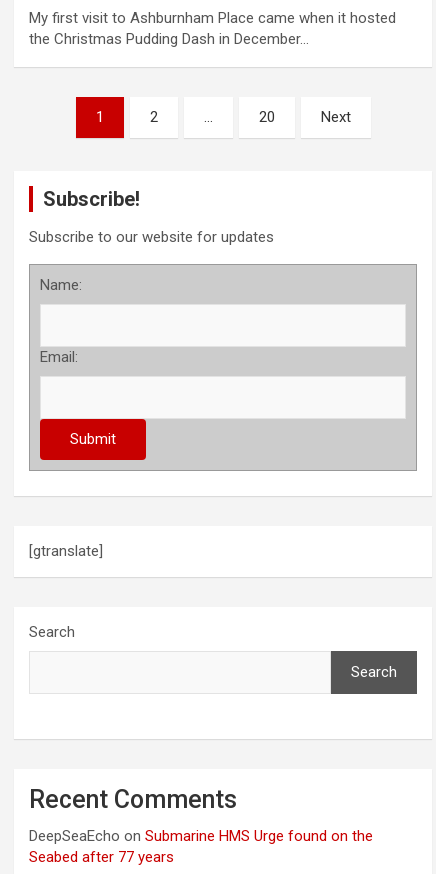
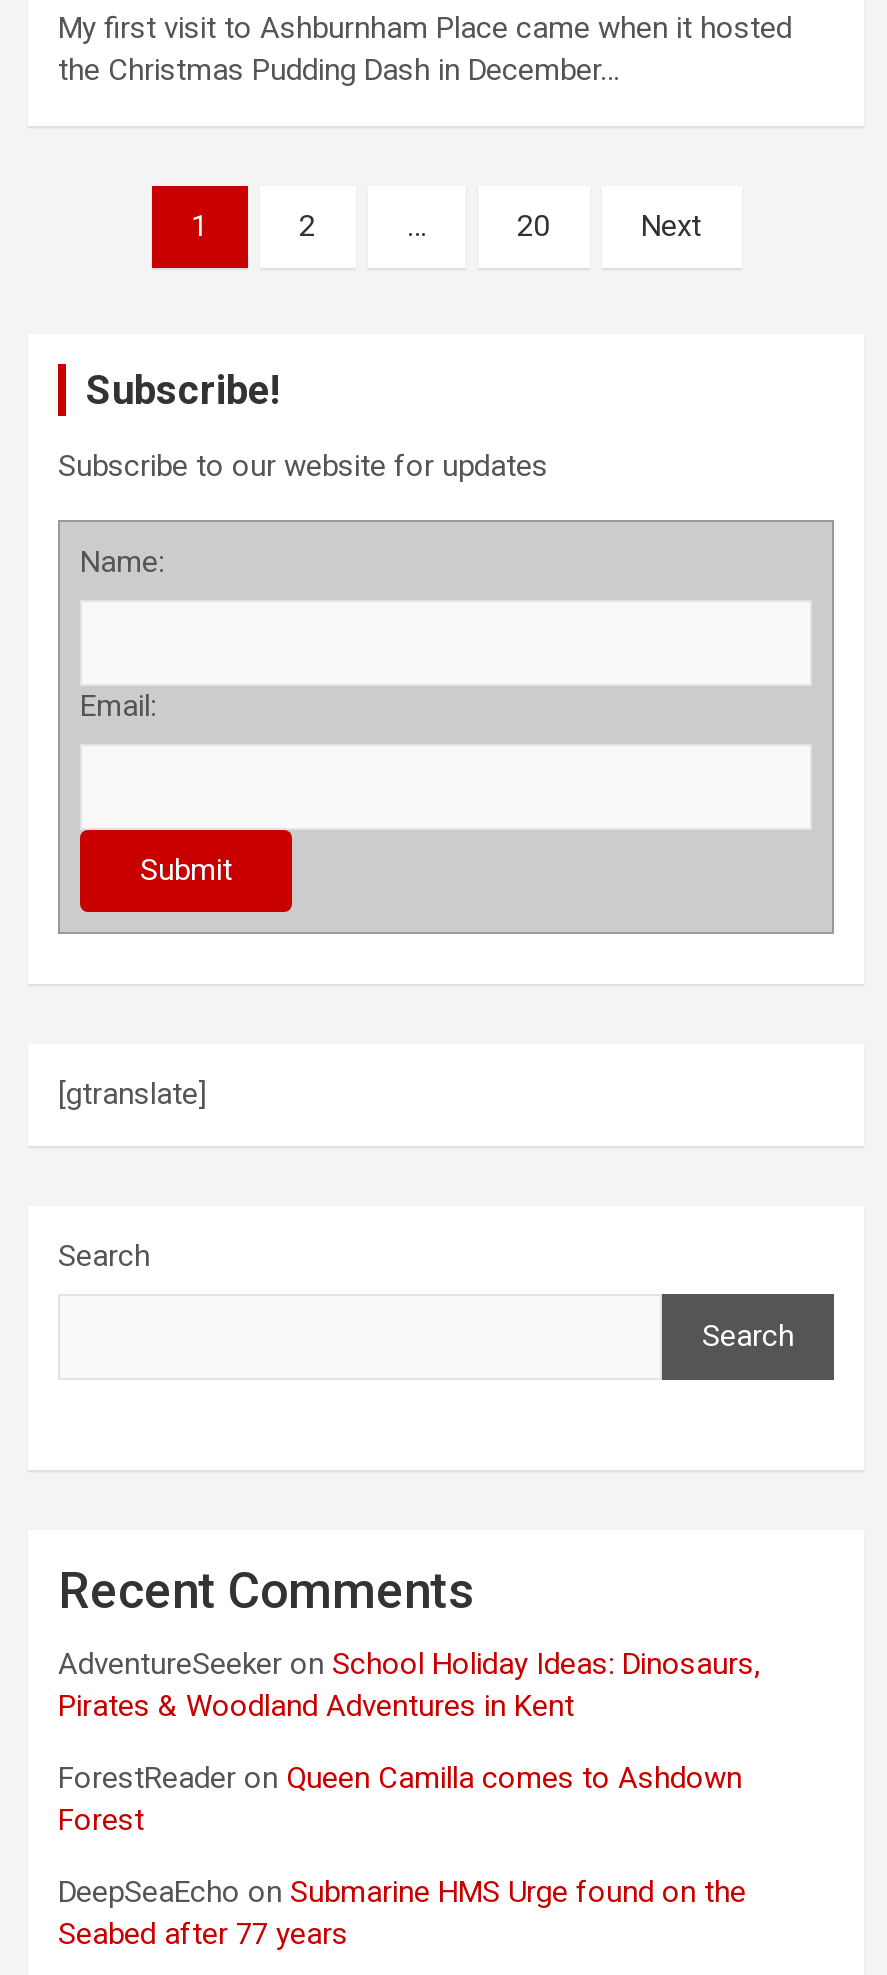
+ AdventureSeeker on School Holiday Ideas: Dinosaurs,
+ Pirates & Woodland Adventures in Kent
+ ForestReader on Queen Camilla comes to Ashdown
+ Forest
